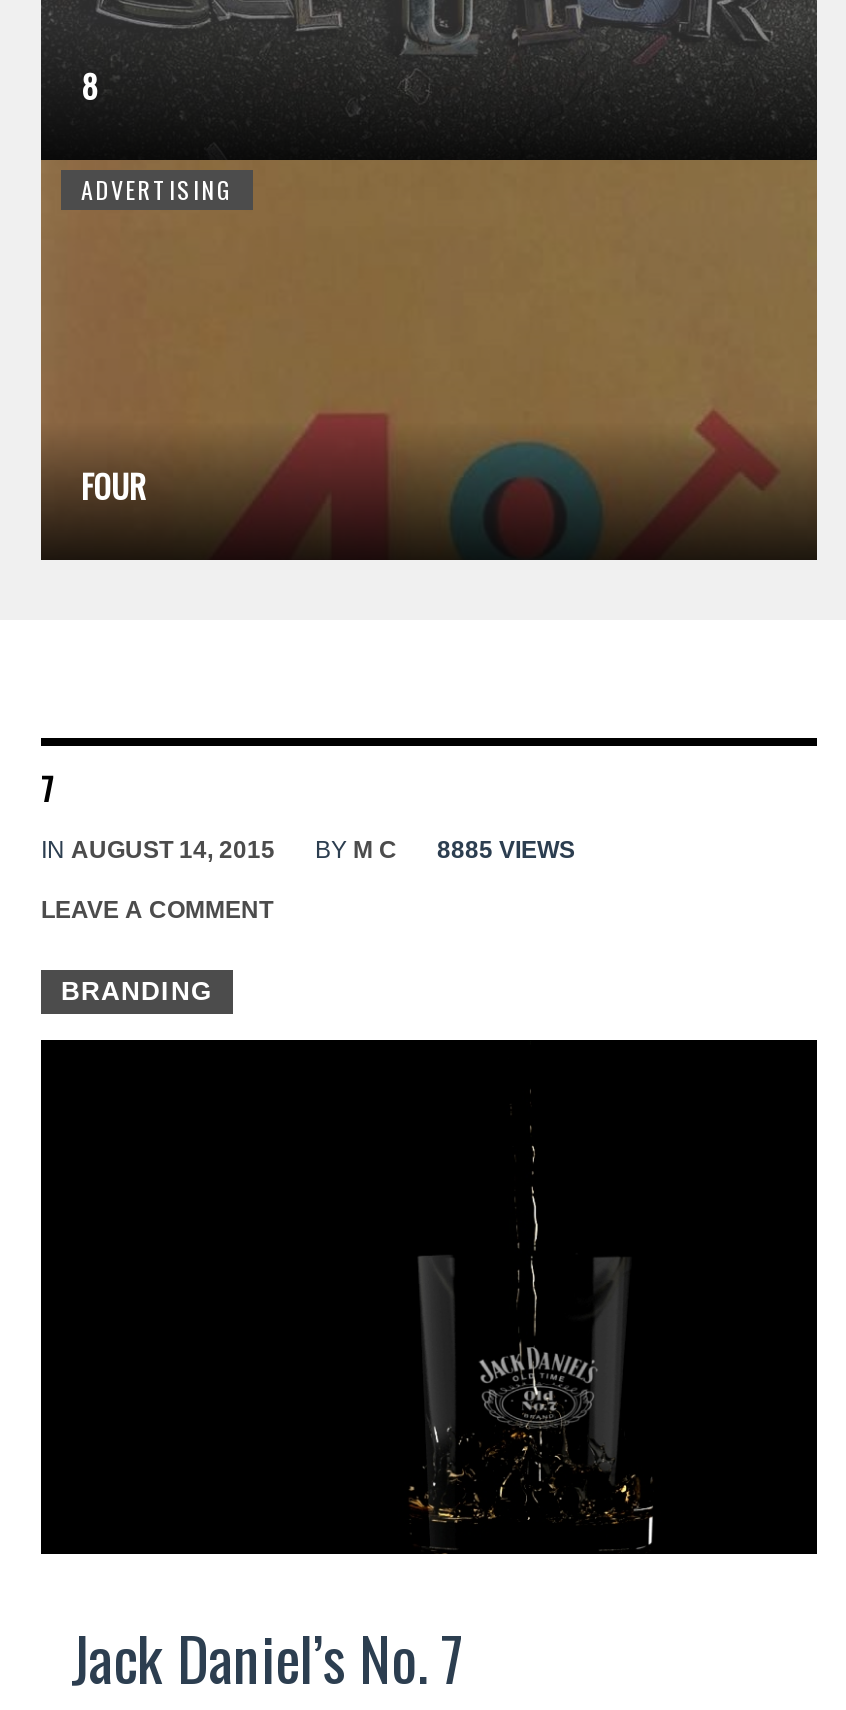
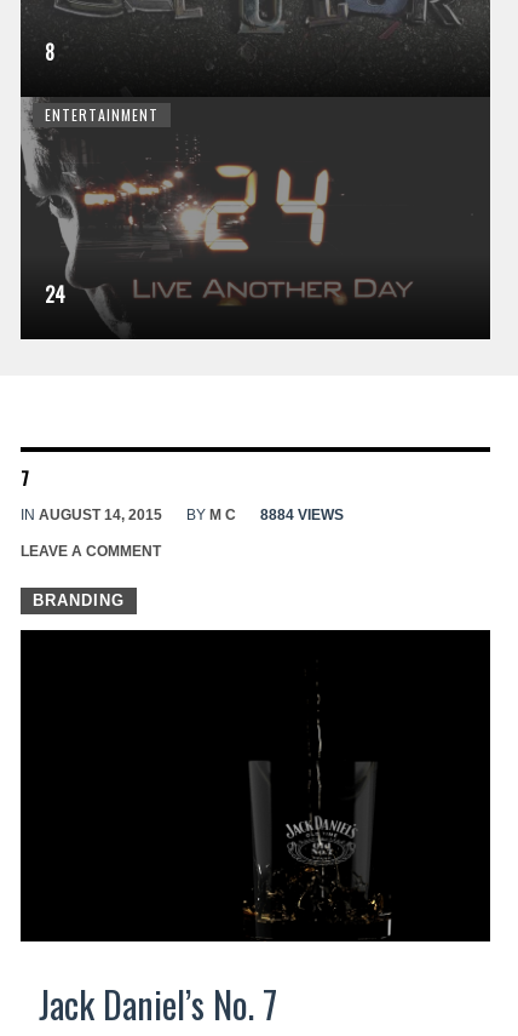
- [image]
- ADVERTISING
+ [image]
+ ENTERTAINMENT

- FOUR
+ 24

- IN AUGUST 14, 2015 BY M C 8885 VIEWS
+ IN AUGUST 14, 2015 BY M C 8884 VIEWS
